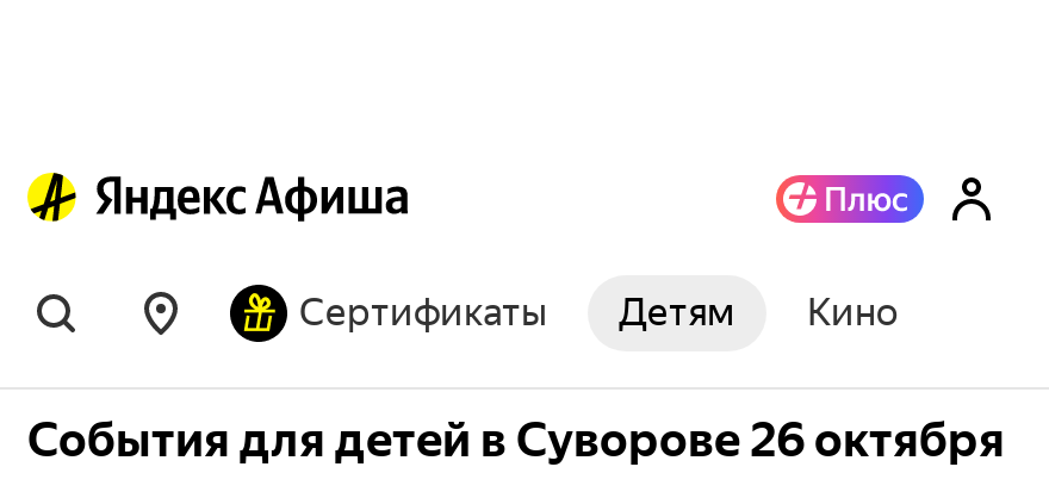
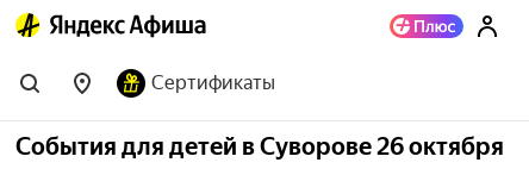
- Детям
- Кино
